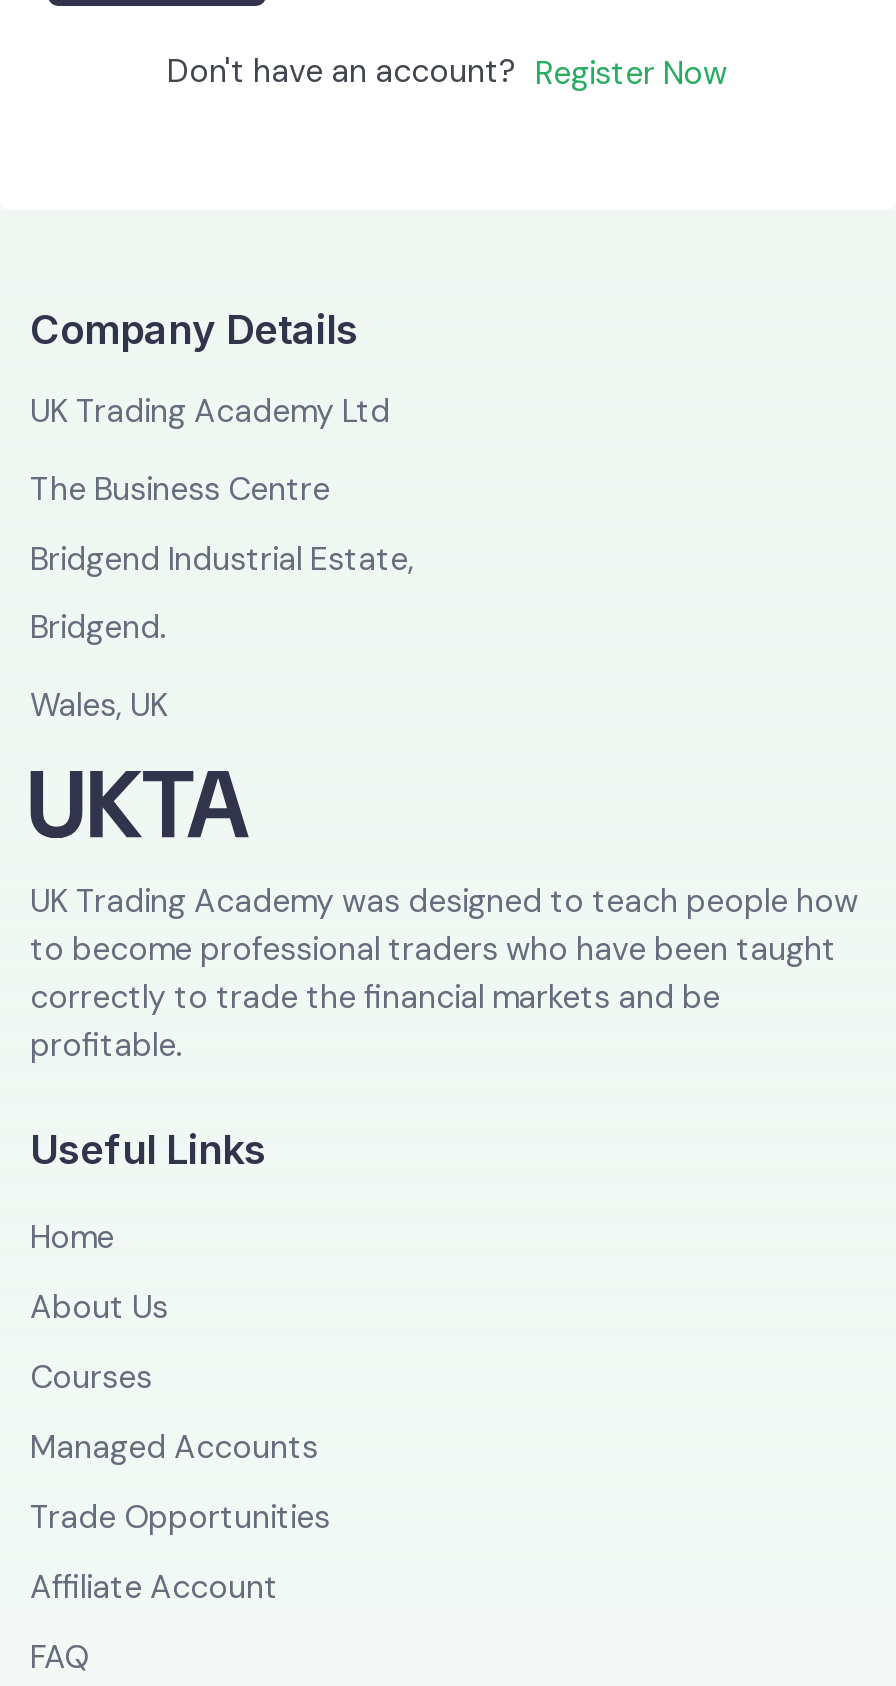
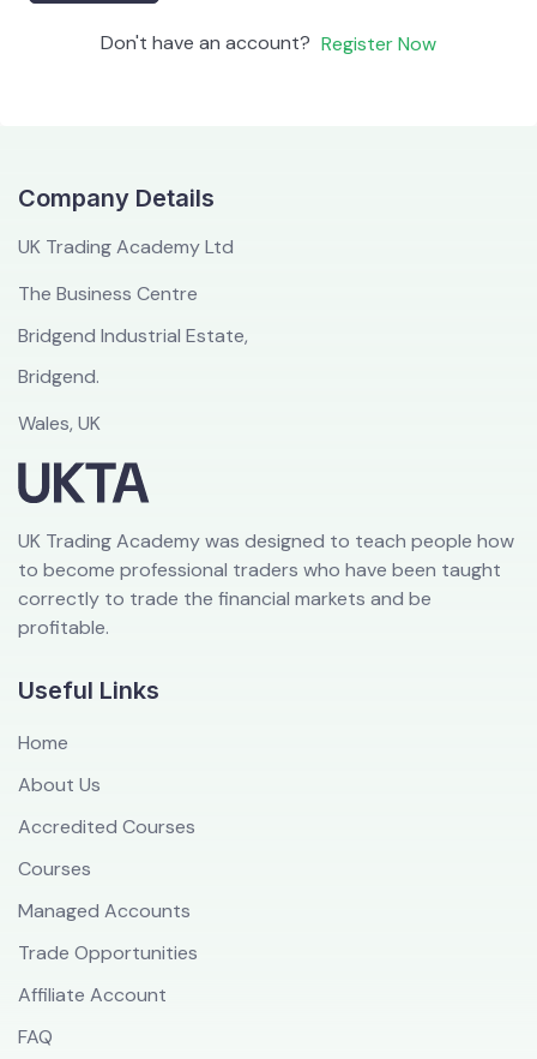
+ Accredited Courses
